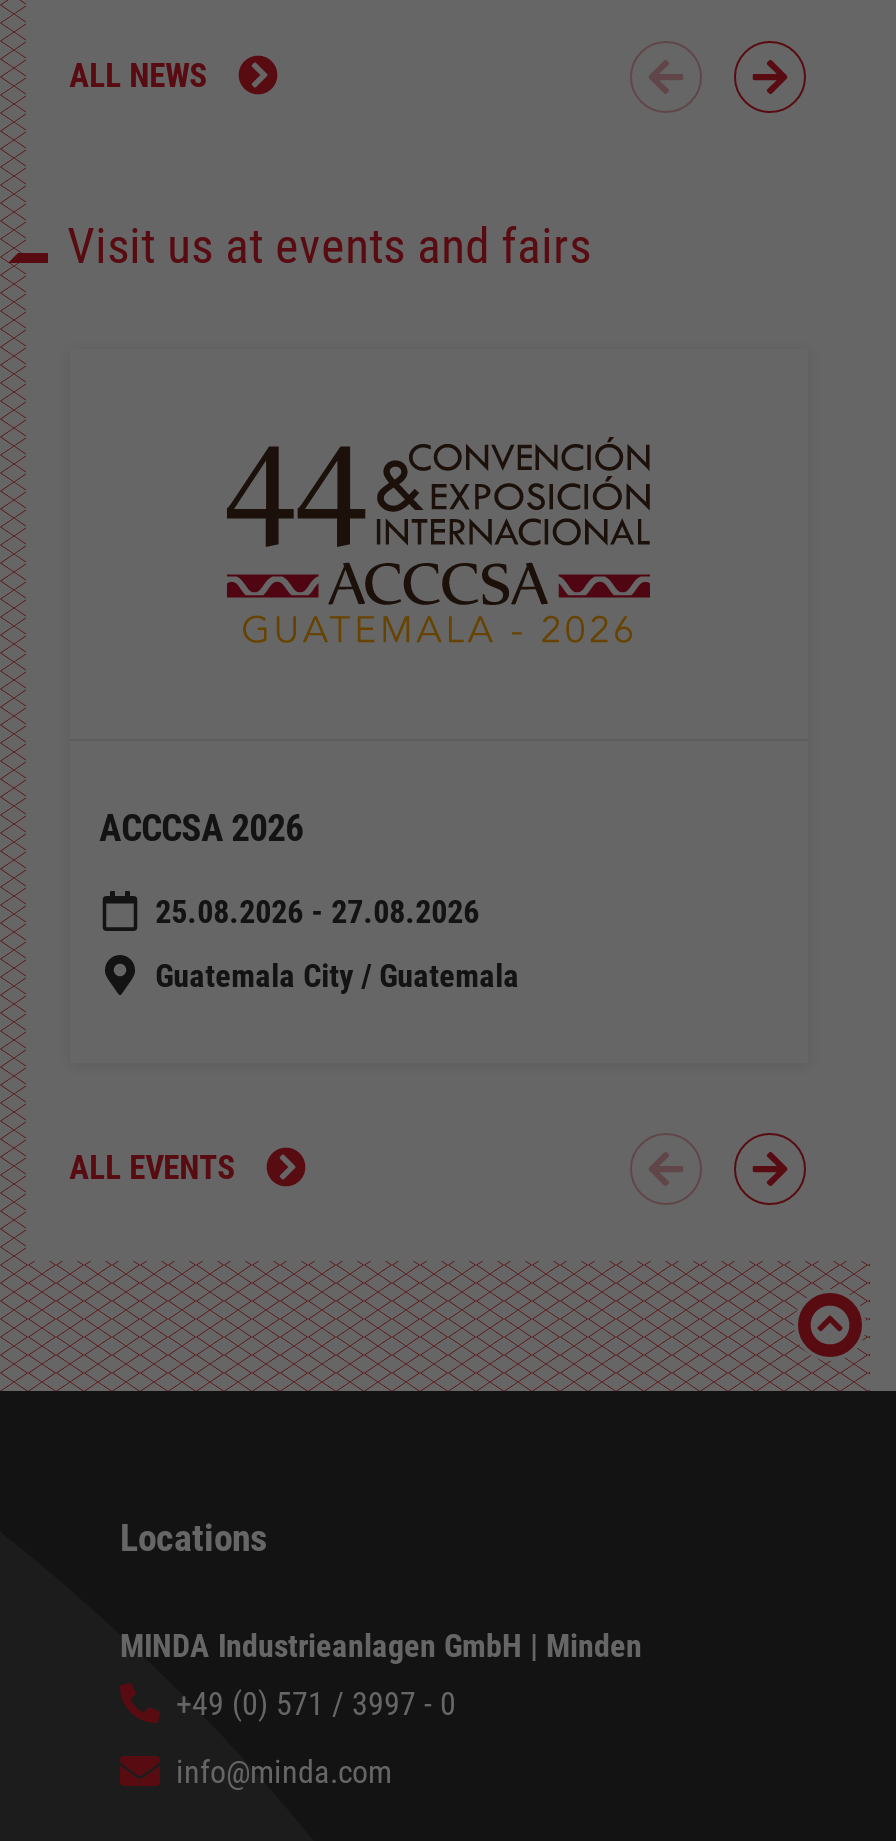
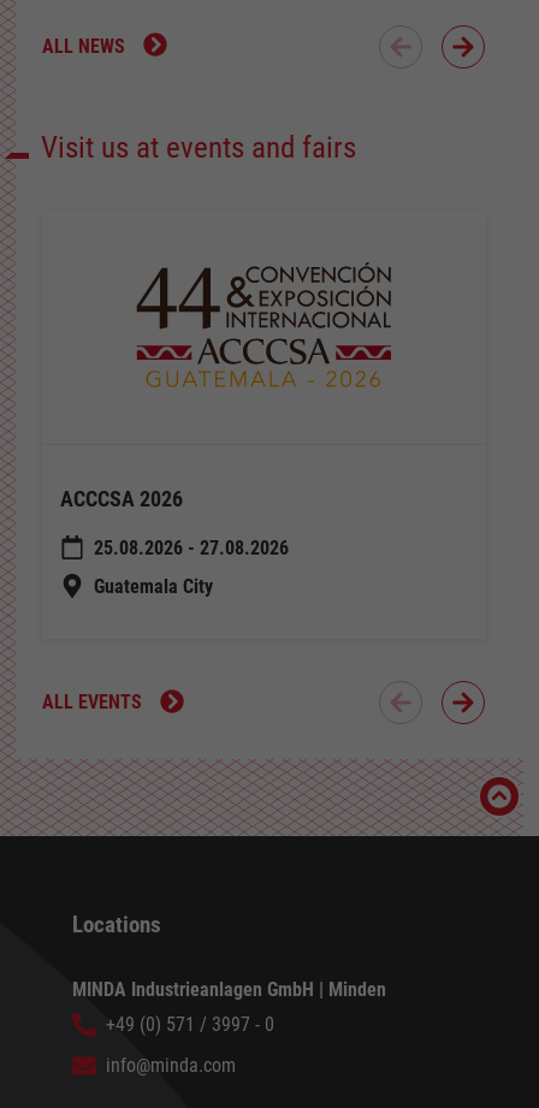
- Guatemala City / Guatemala
+ Guatemala City
